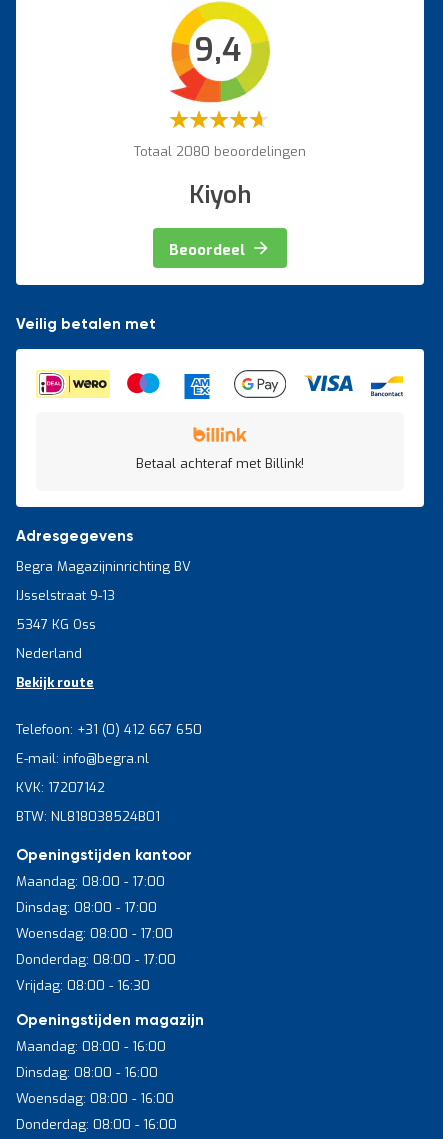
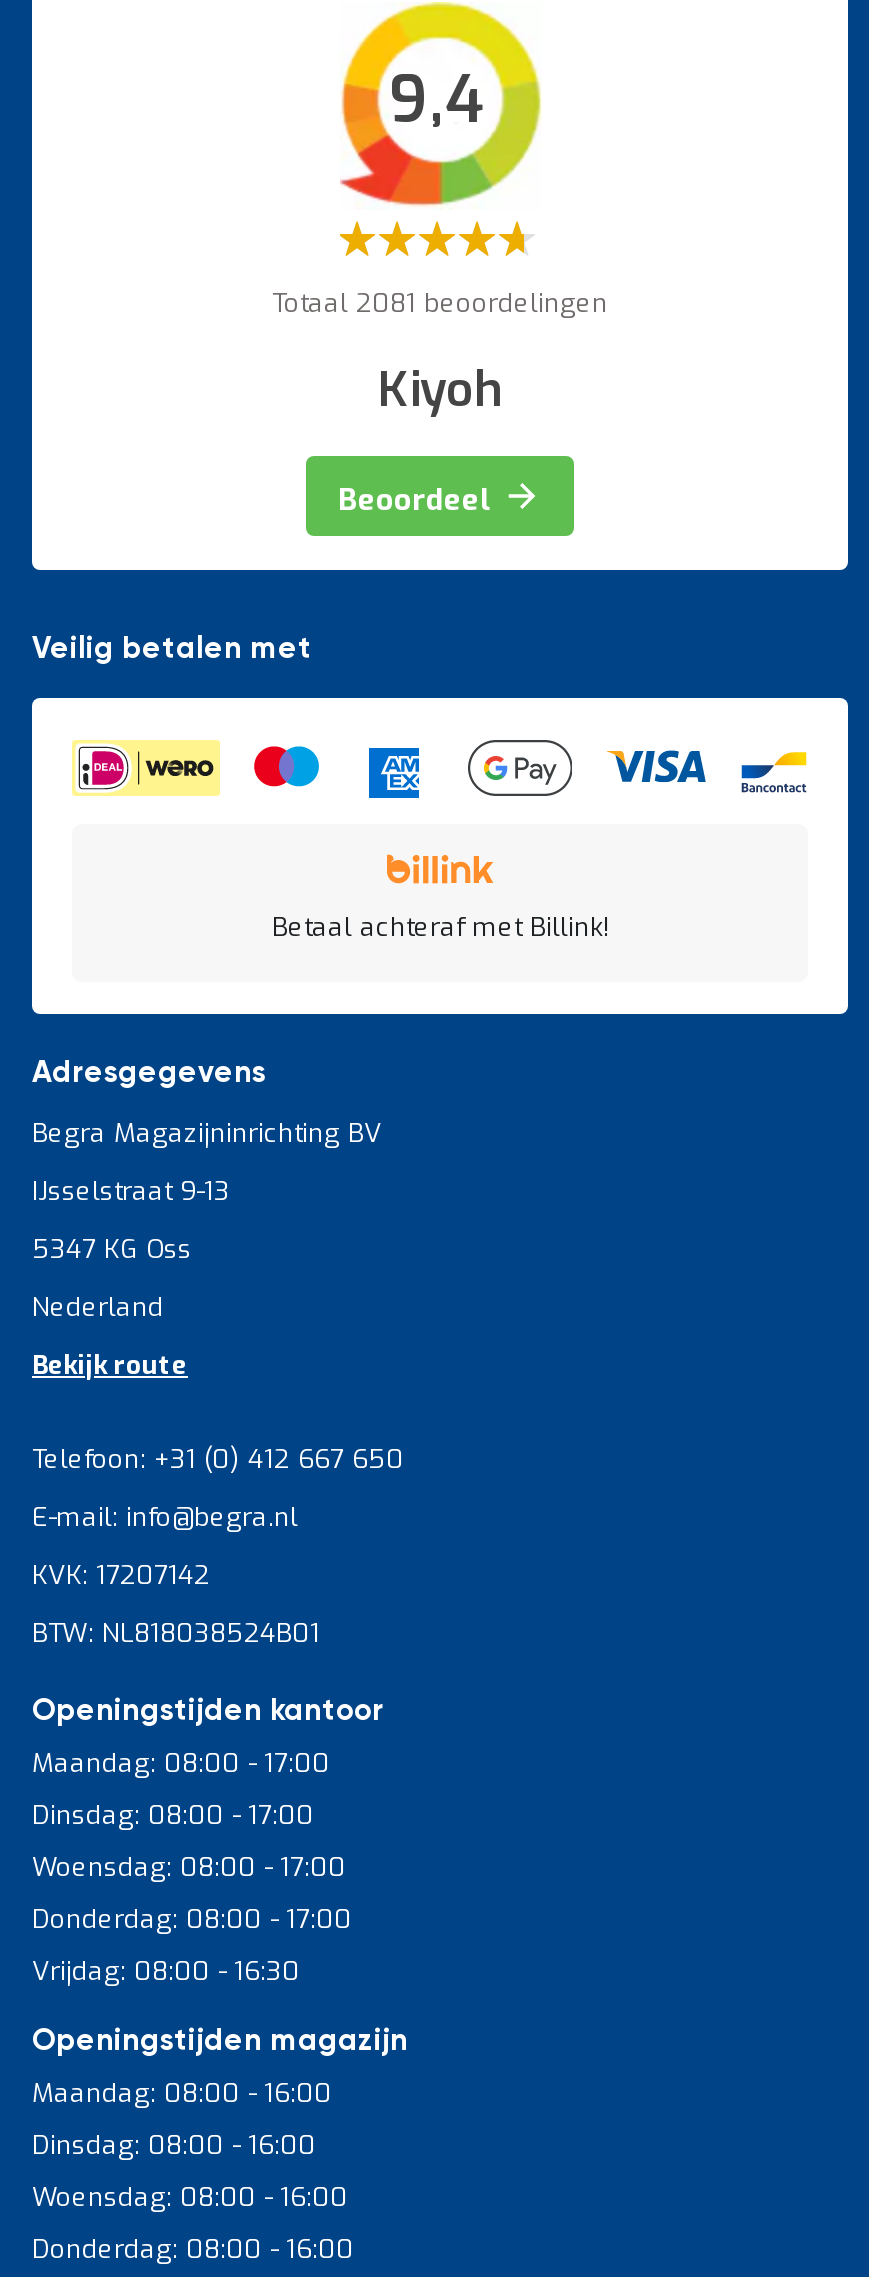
- Totaal 2080 beoordelingen
+ Totaal 2081 beoordelingen
